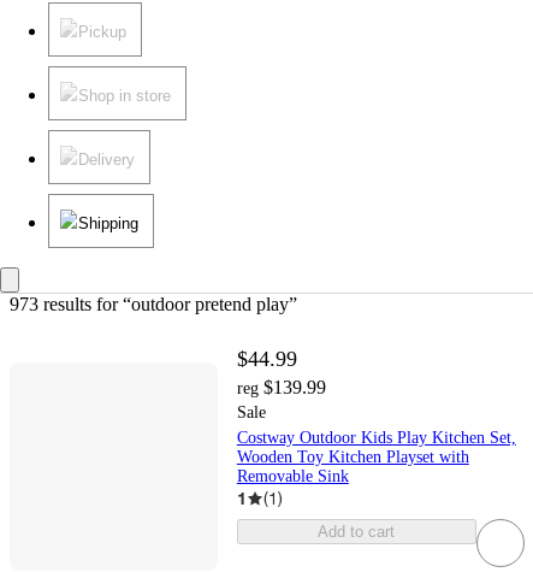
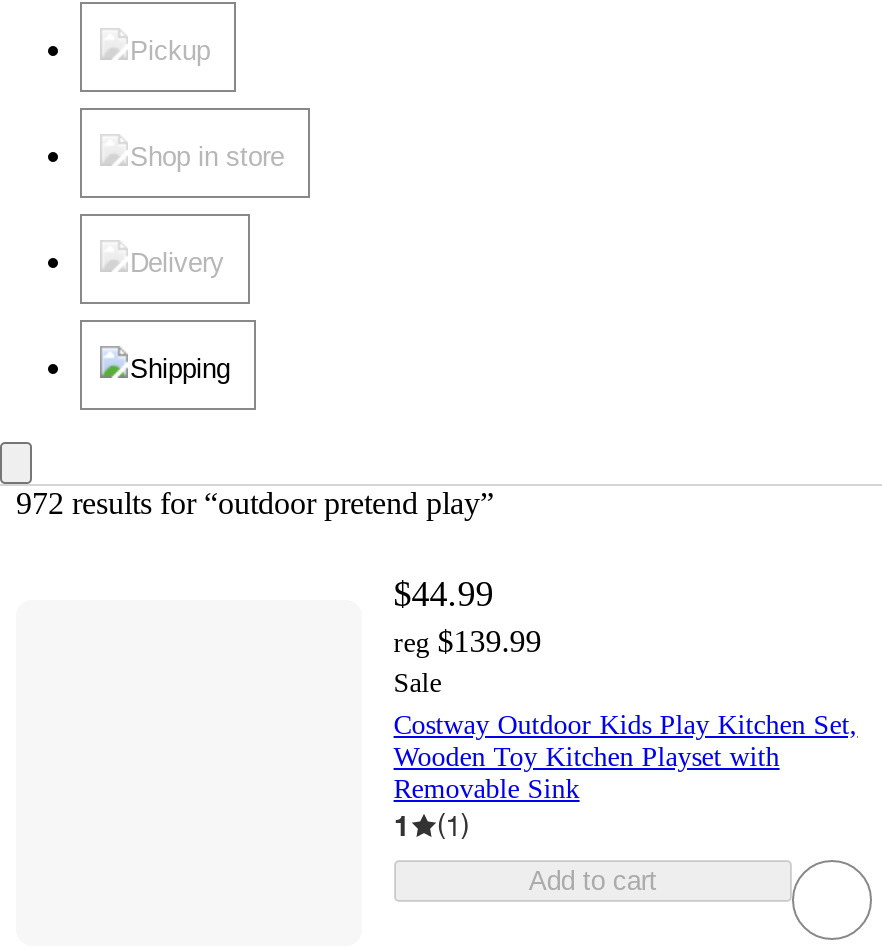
- 973 results for “outdoor pretend play”
+ 972 results for “outdoor pretend play”
